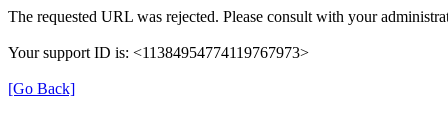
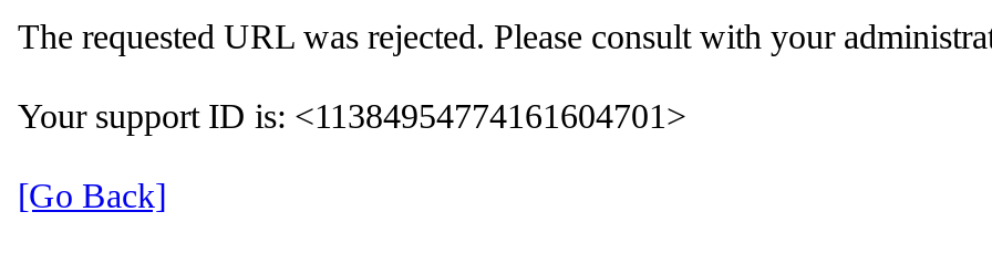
- Your support ID is: <11384954774119767973>
+ Your support ID is: <11384954774161604701>
